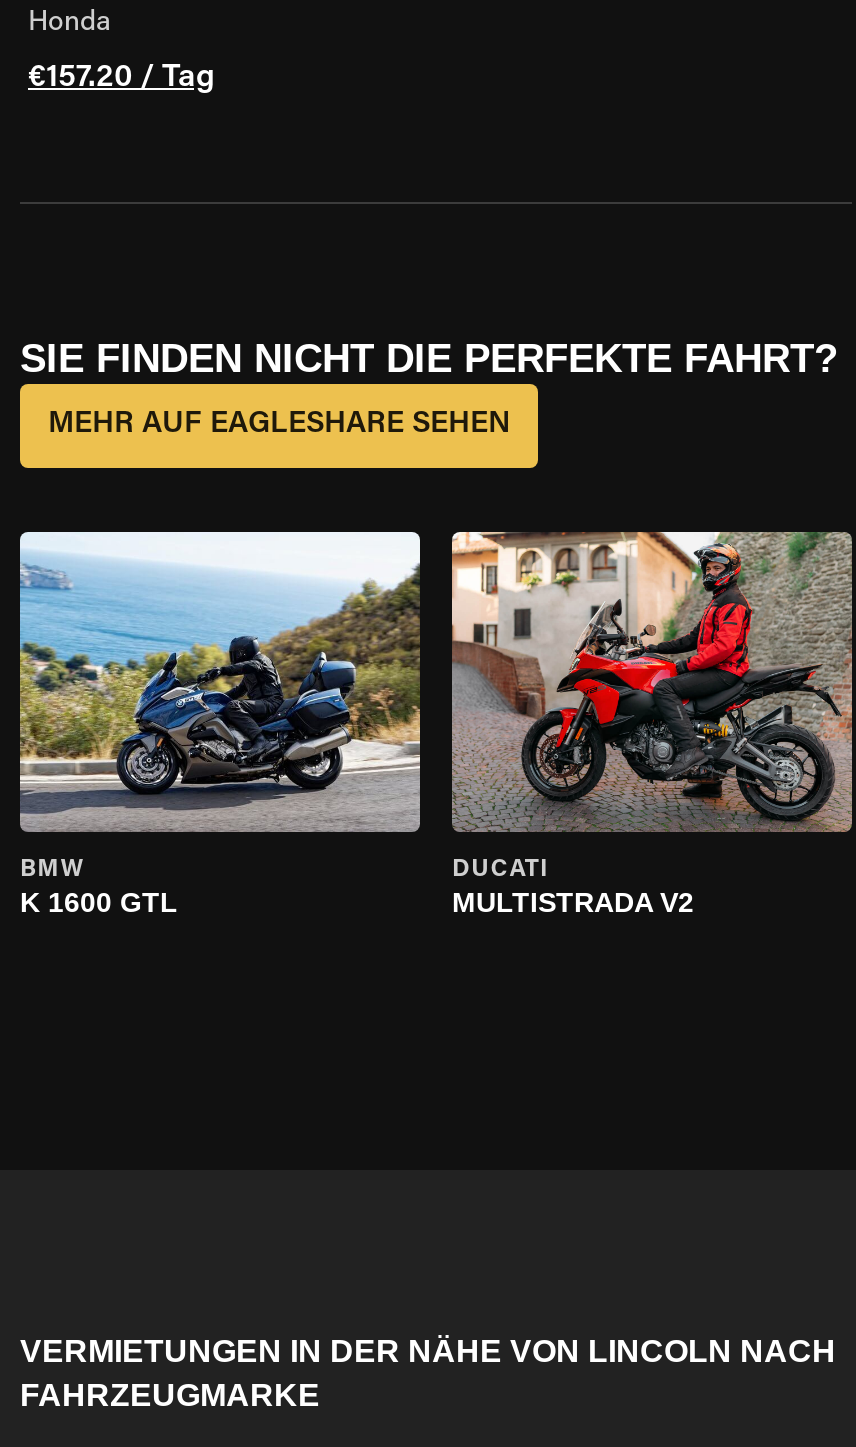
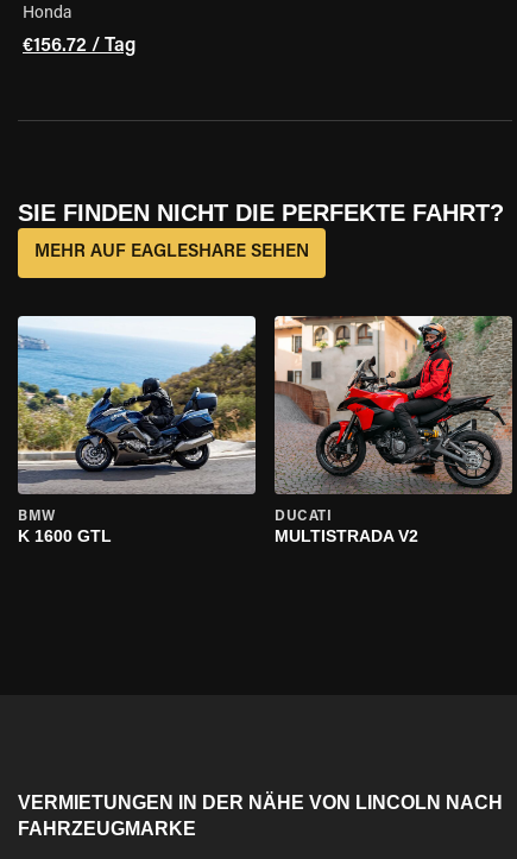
- €157.20 / Tag
+ €156.72 / Tag
